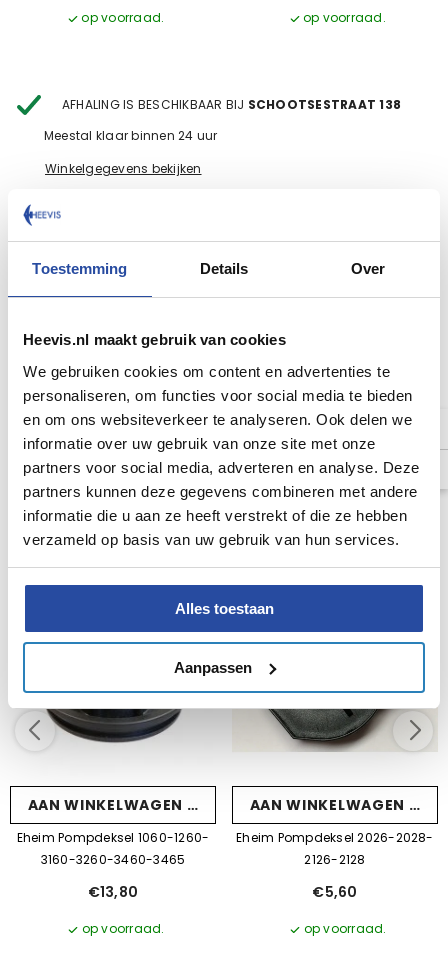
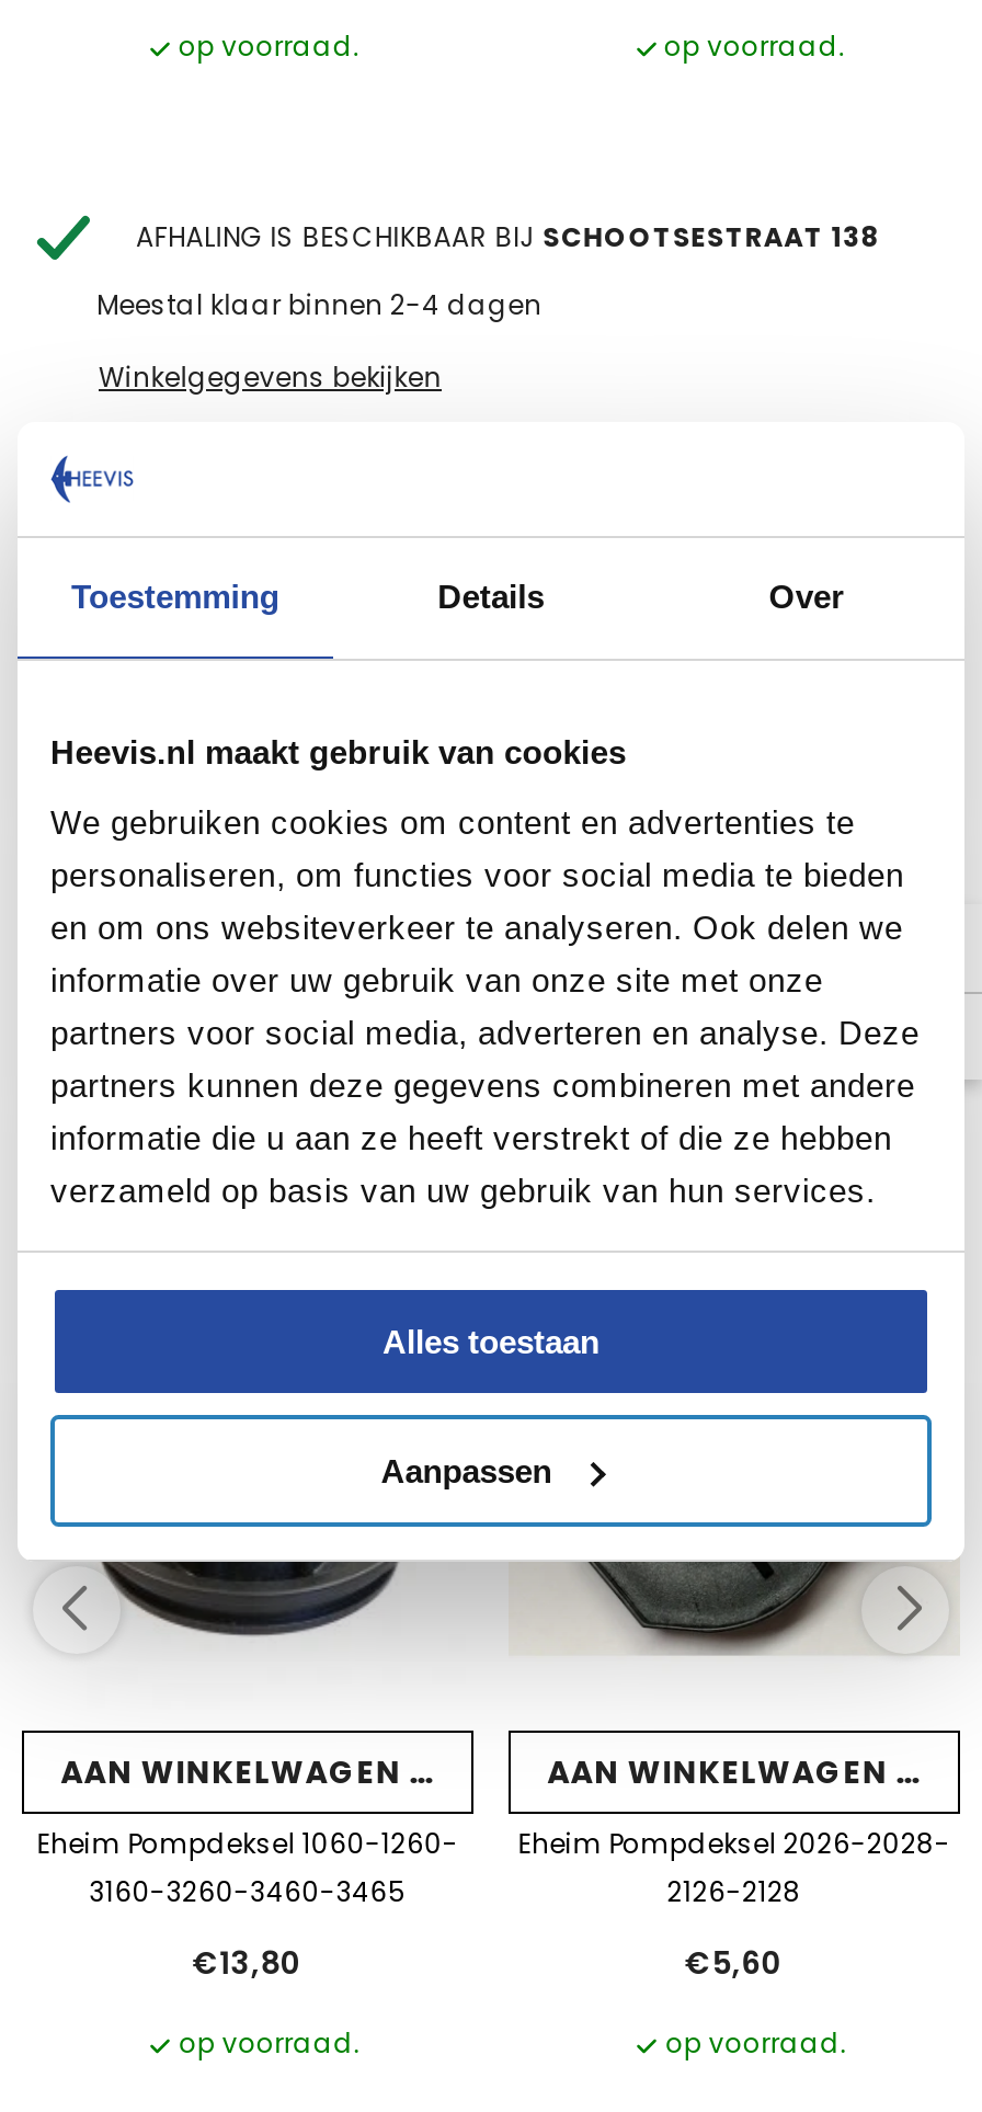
- Meestal klaar binnen 24 uur
+ Meestal klaar binnen 2-4 dagen
